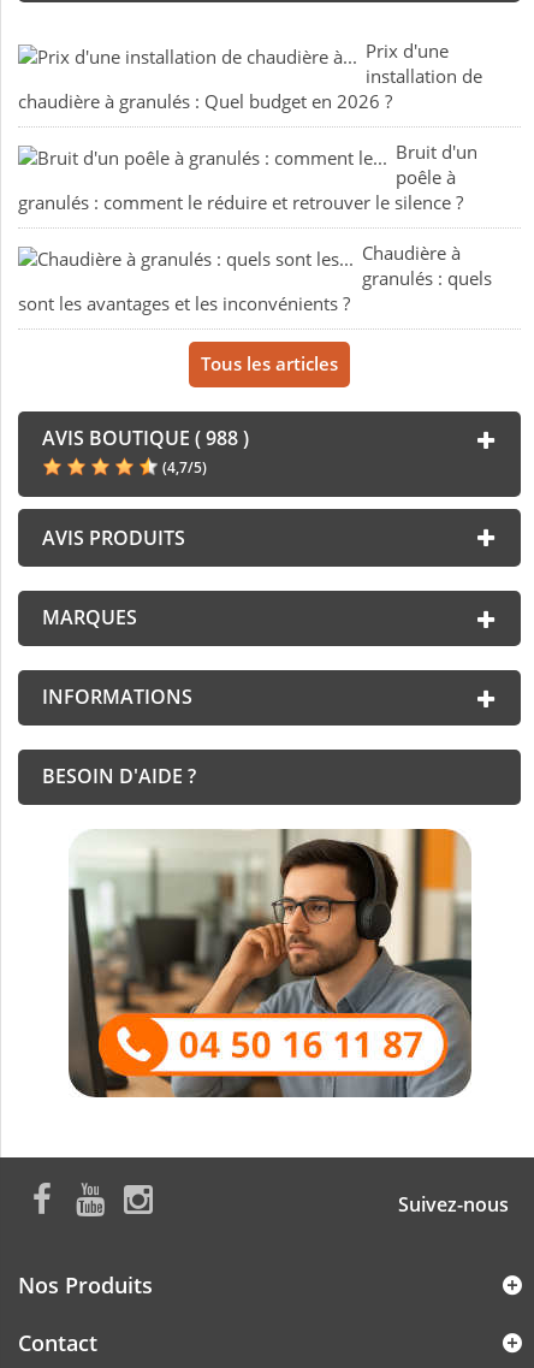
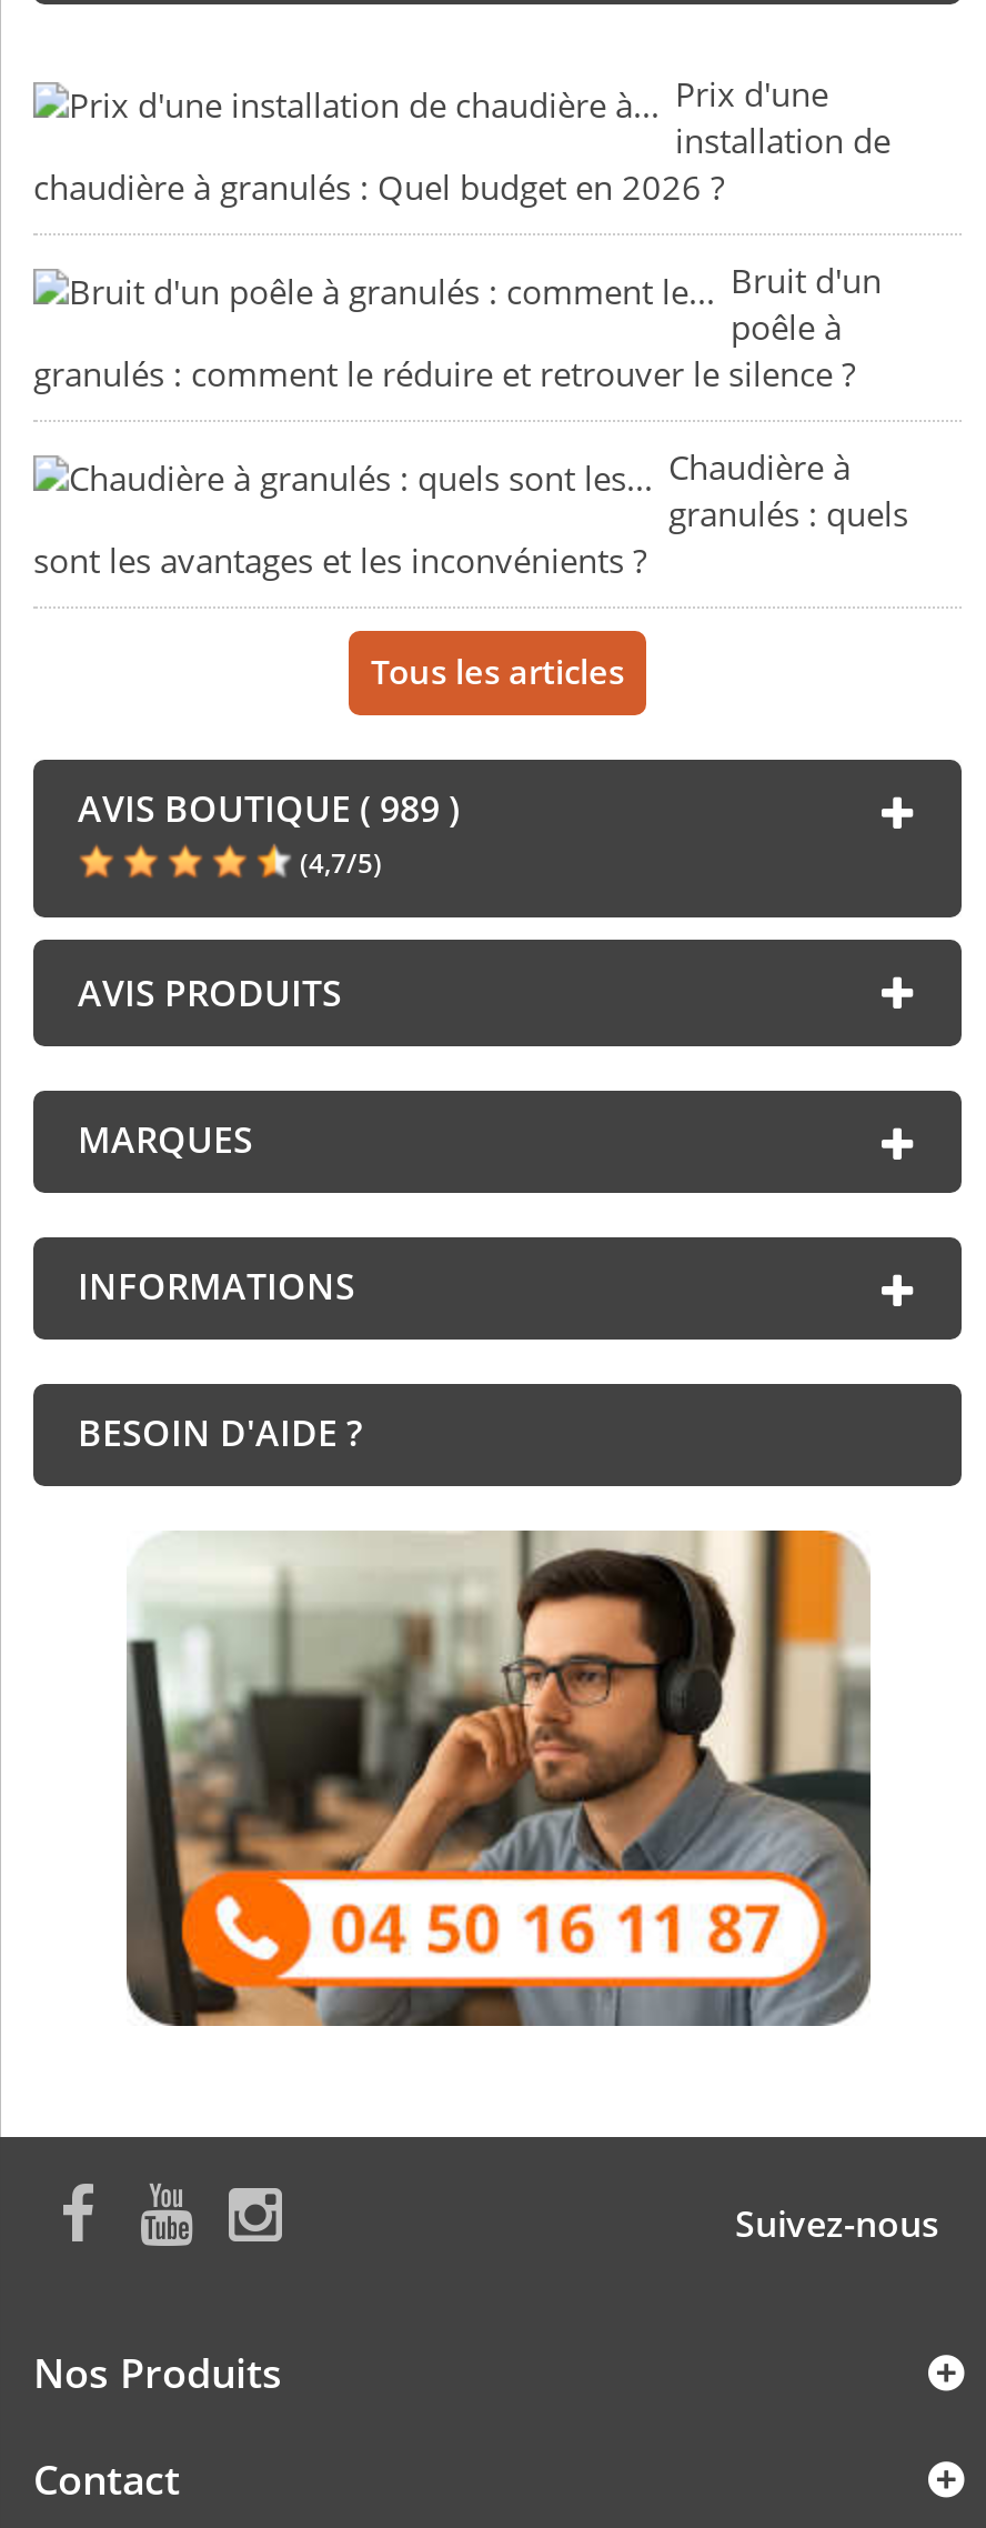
- AVIS BOUTIQUE ( 988 )
+ AVIS BOUTIQUE ( 989 )
